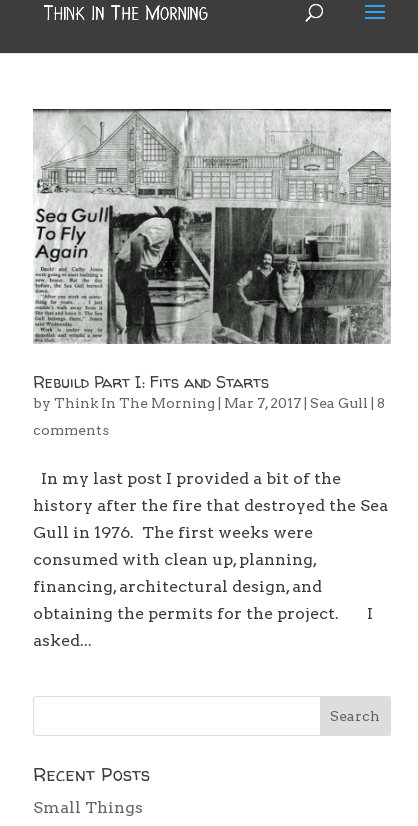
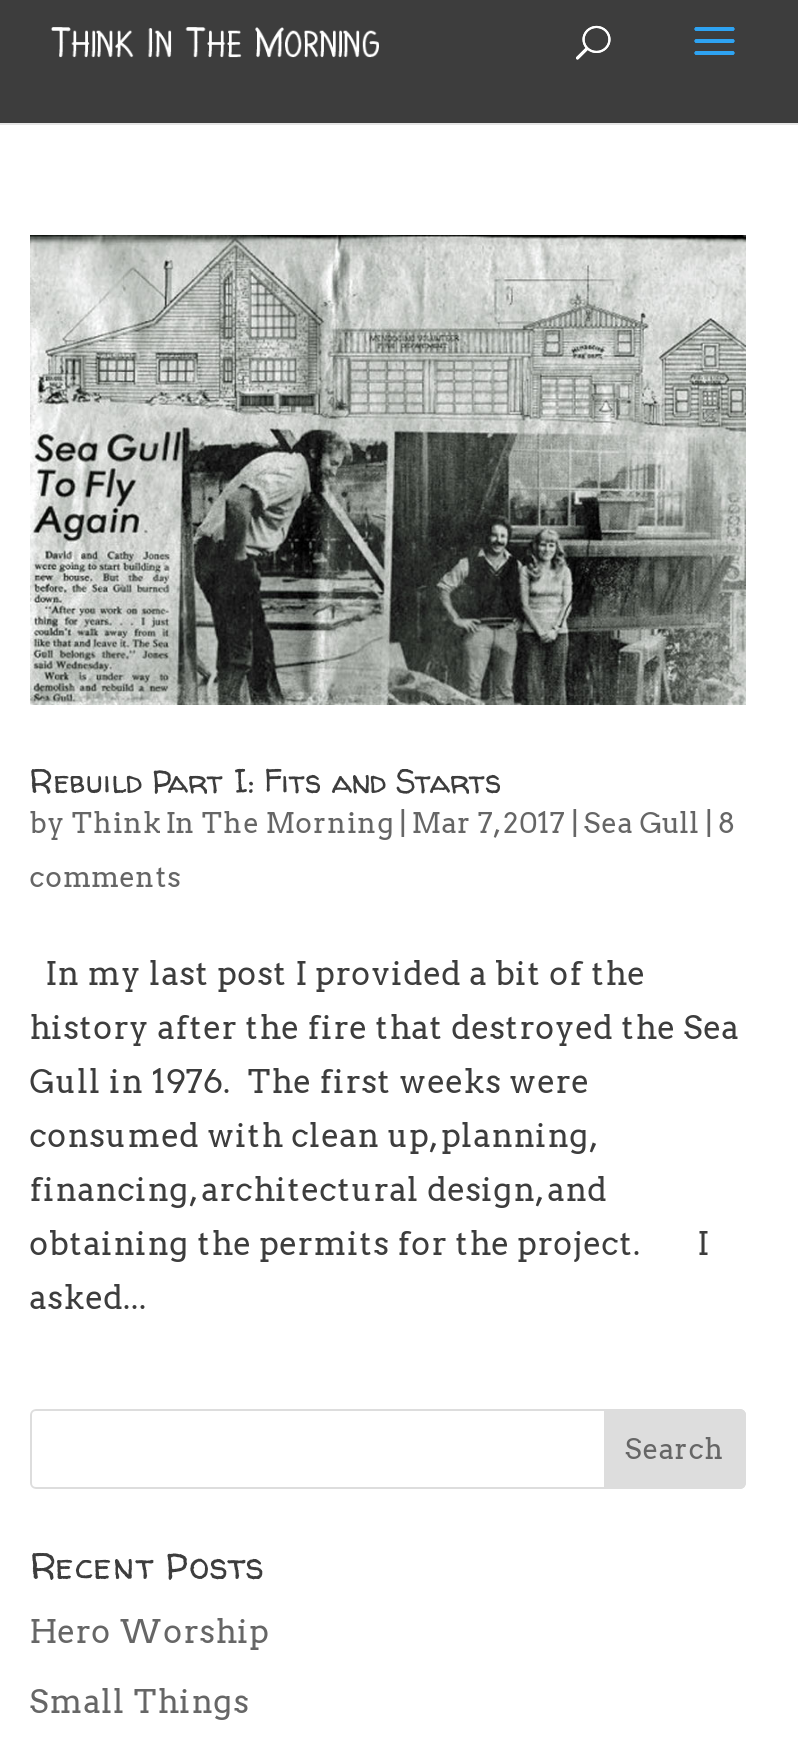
+ Hero Worship
